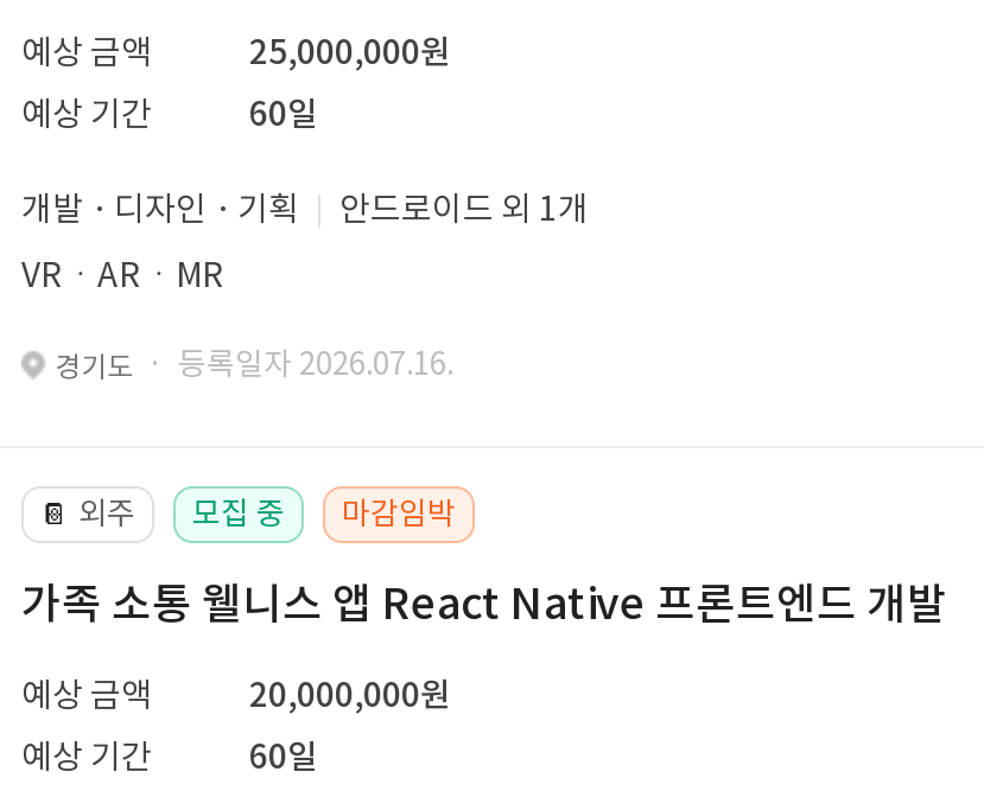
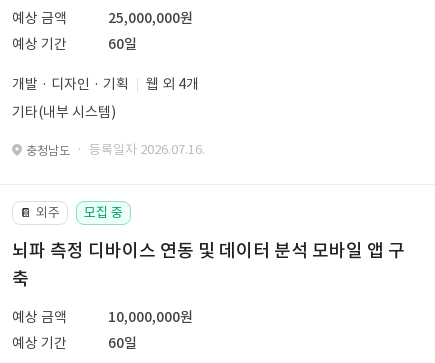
- 안드로이드 외 1개
+ 웹 외 4개

- VRㆍARㆍMR
+ 기타(내부 시스템)

- 경기도 · 등록일자 2026.07.16.
+ 충청남도 · 등록일자 2026.07.16.

- 마감임박
- 가족 소통 웰니스 앱 React Native 프론트엔드 개발
+ 뇌파 측정 디바이스 연동 및 데이터 분석 모바일 앱 구
+ 축

- 20,000,000원
+ 10,000,000원
